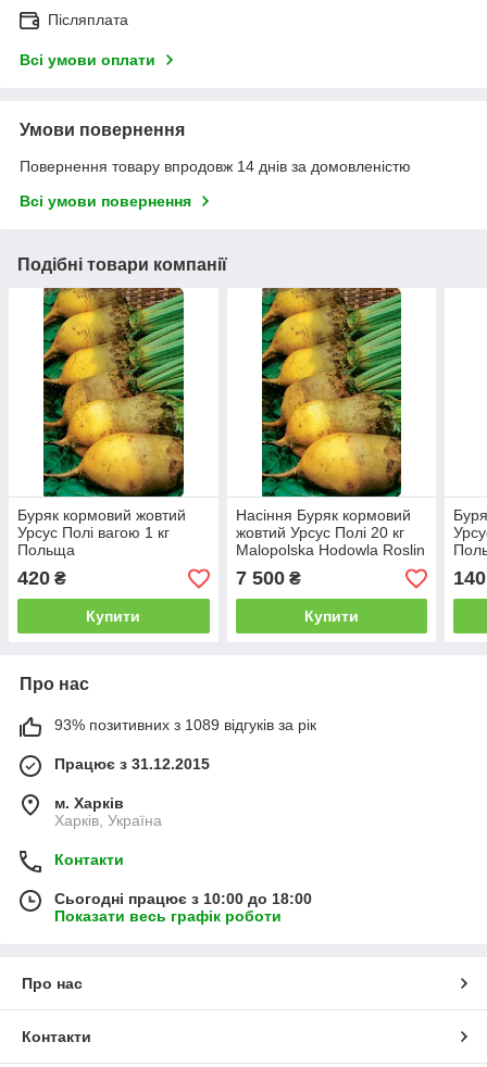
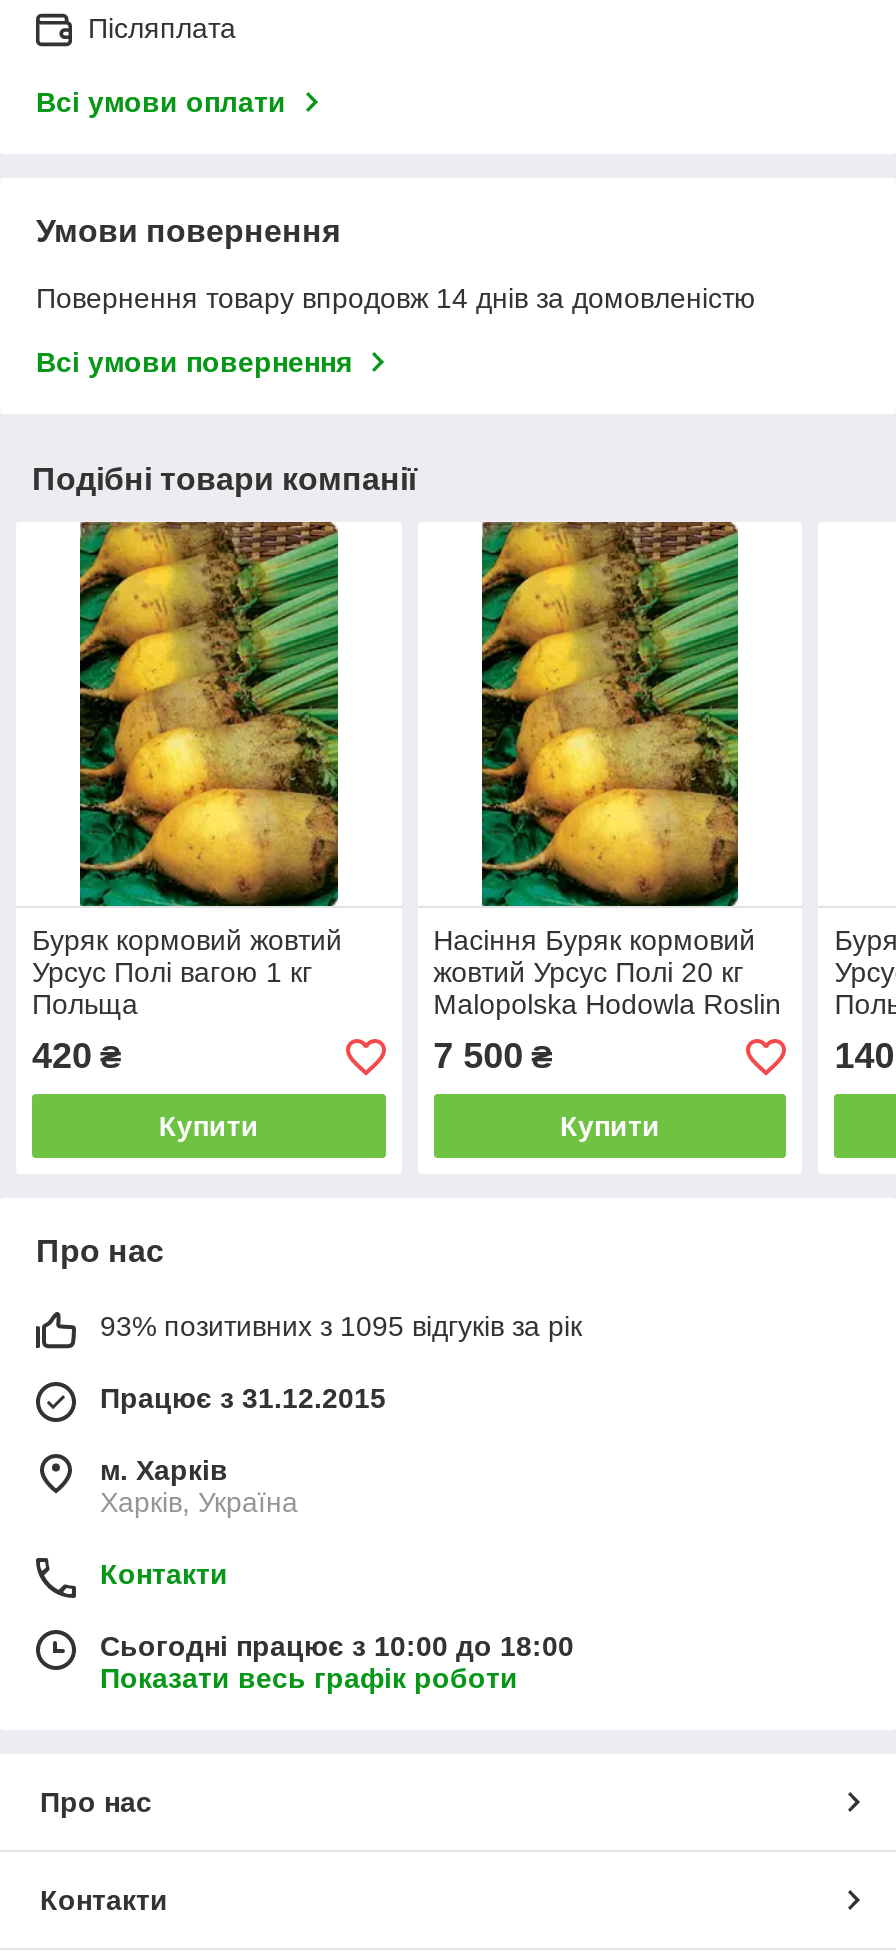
- 93% позитивних з 1089 відгуків за рік
+ 93% позитивних з 1095 відгуків за рік
